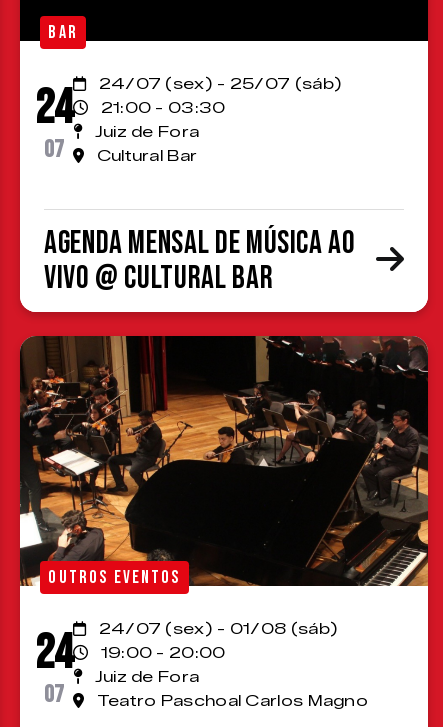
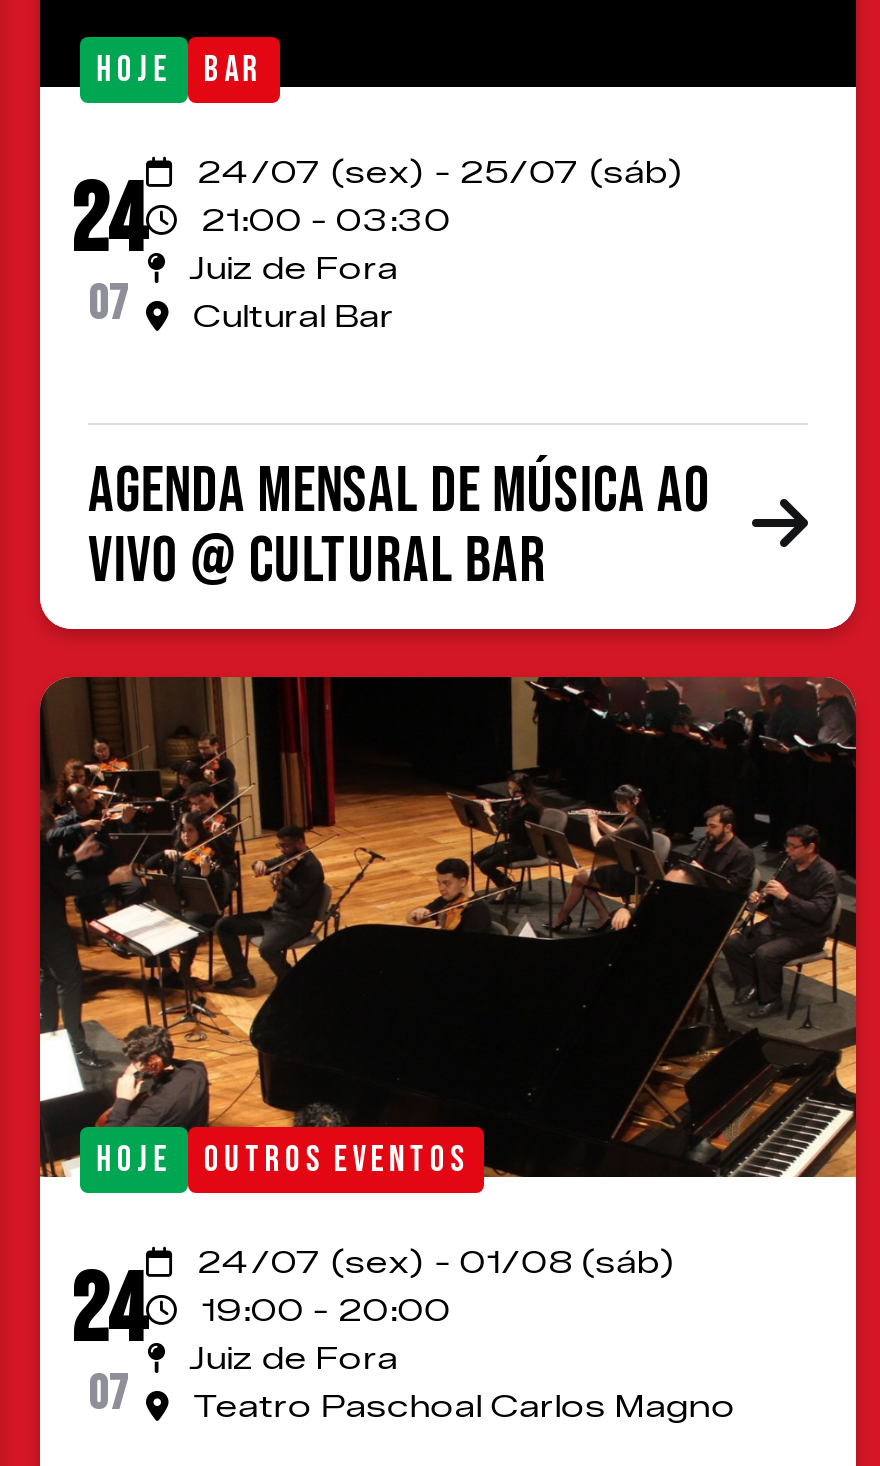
+ HOJE

+ HOJE
